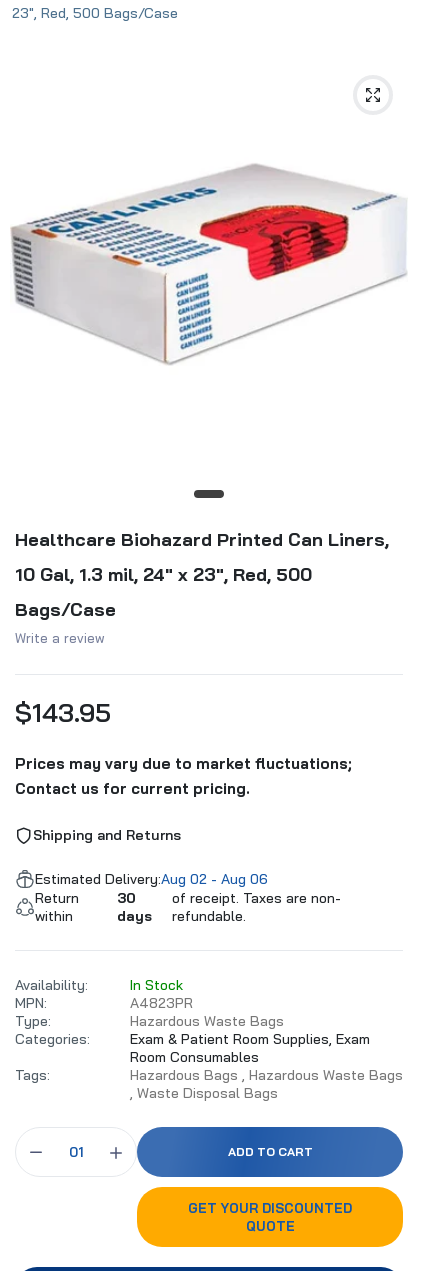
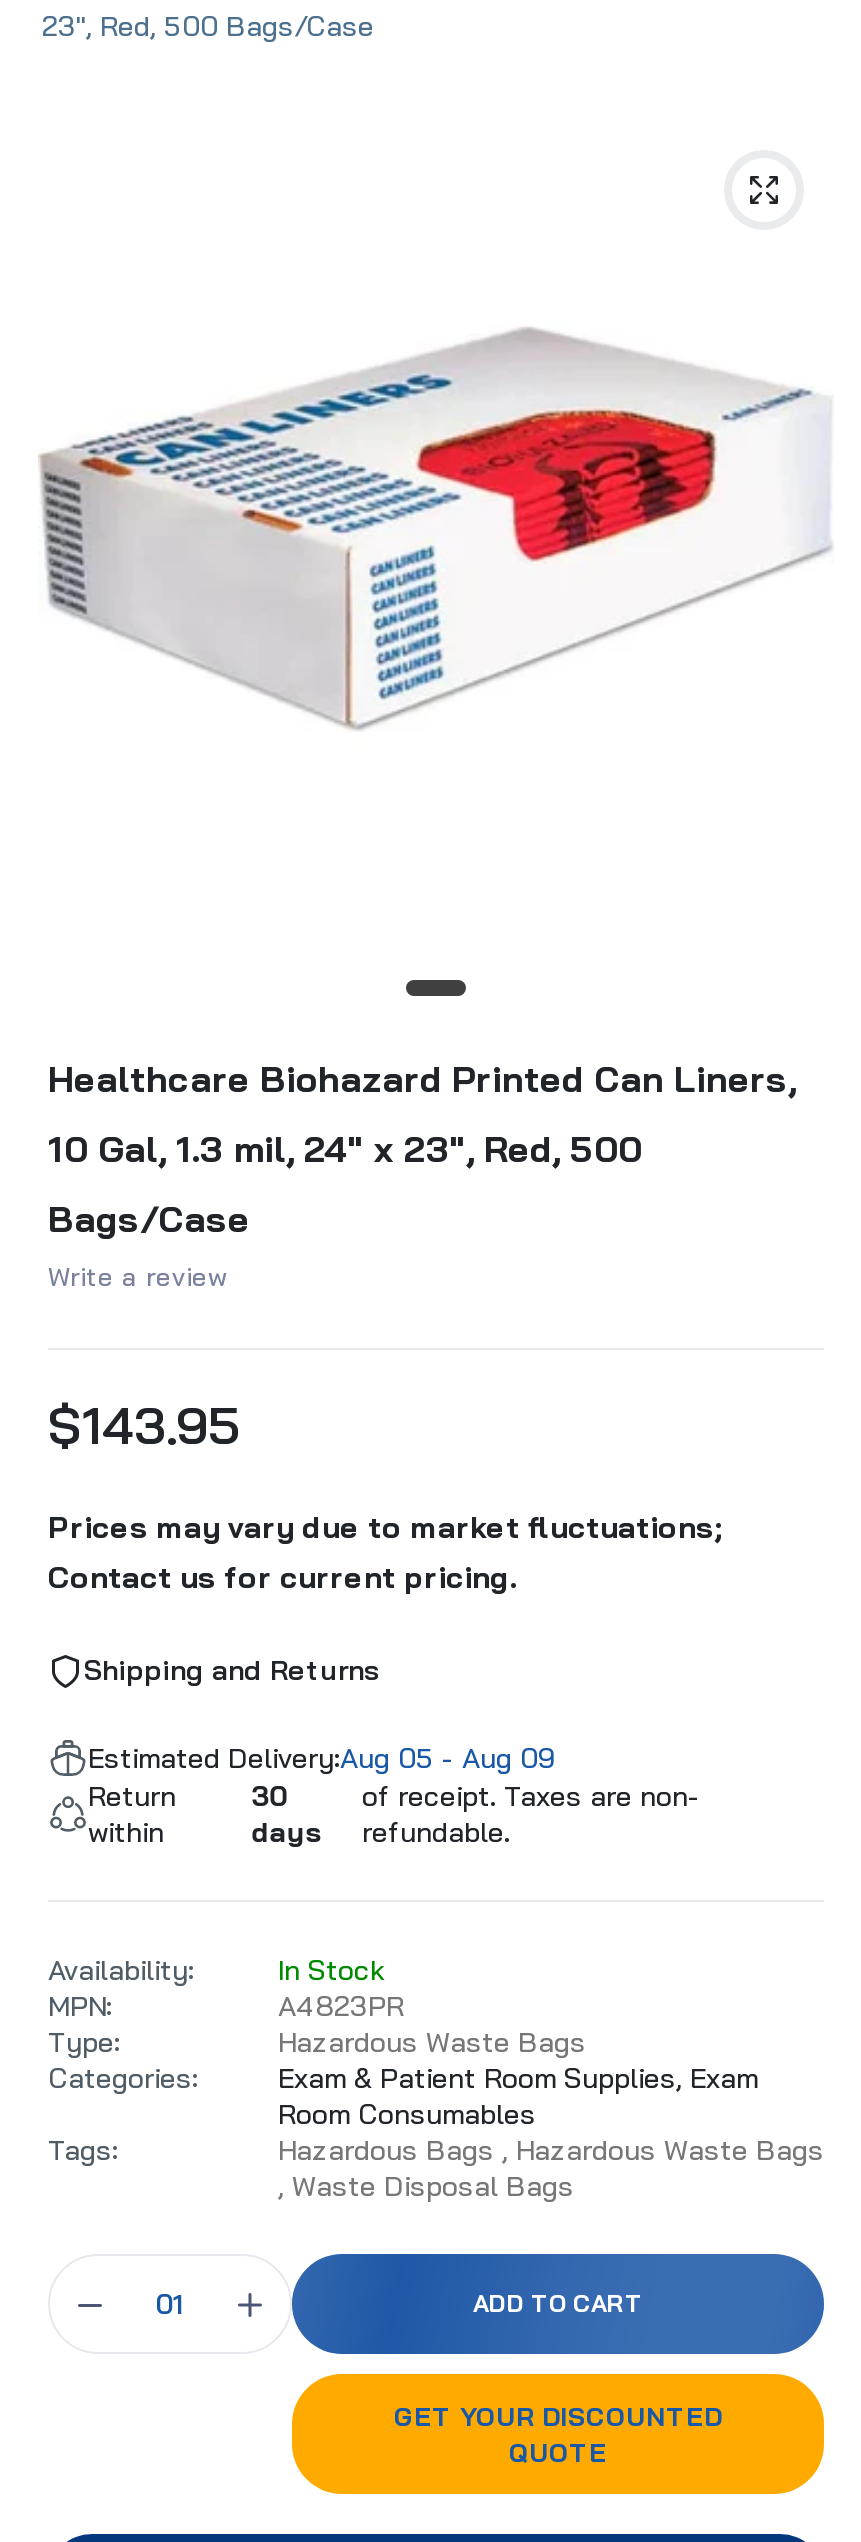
- Estimated Delivery:Aug 02 - Aug 06
+ Estimated Delivery:Aug 05 - Aug 09
